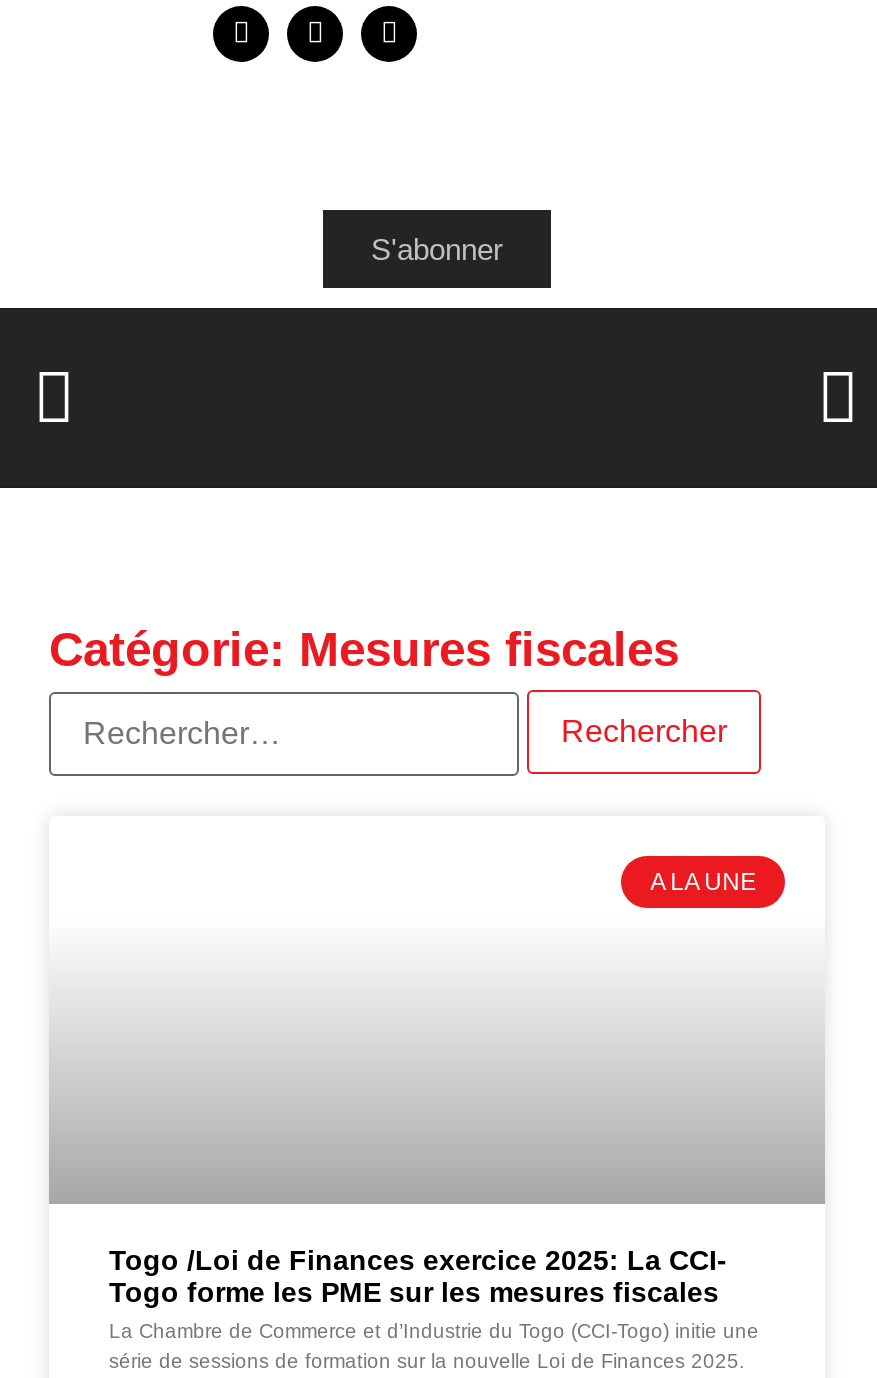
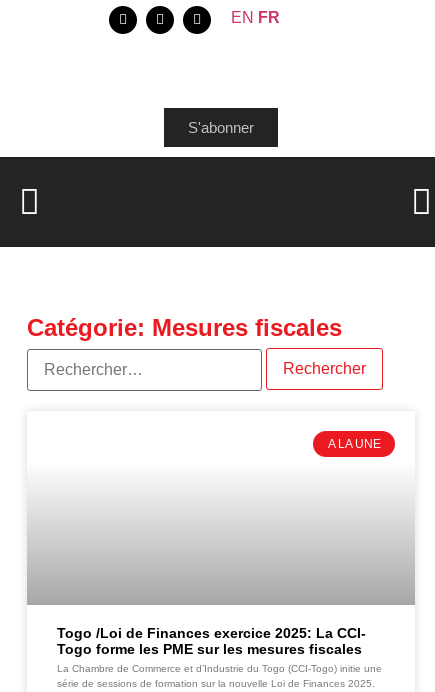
+ EN FR
